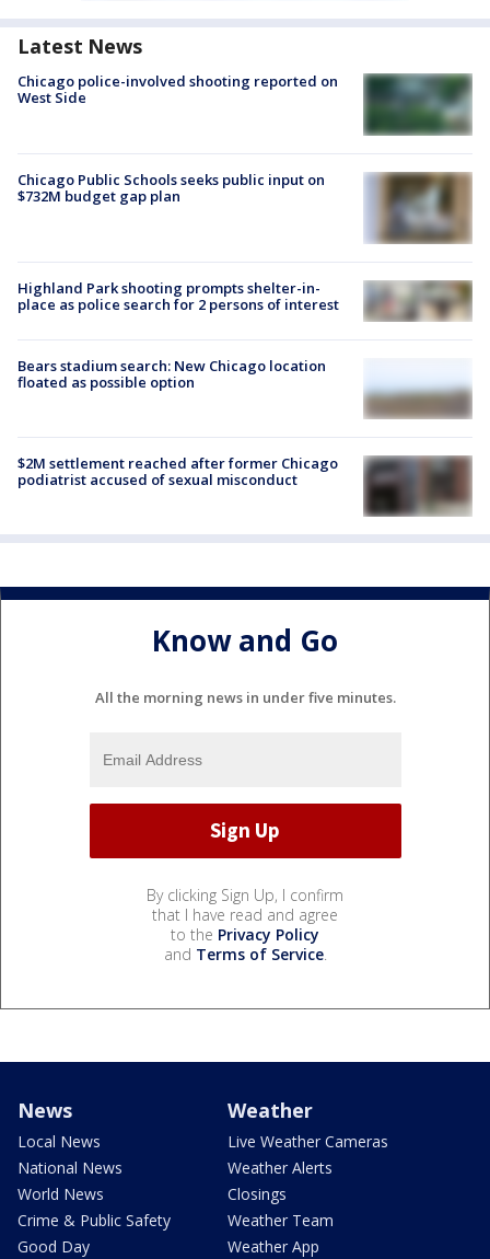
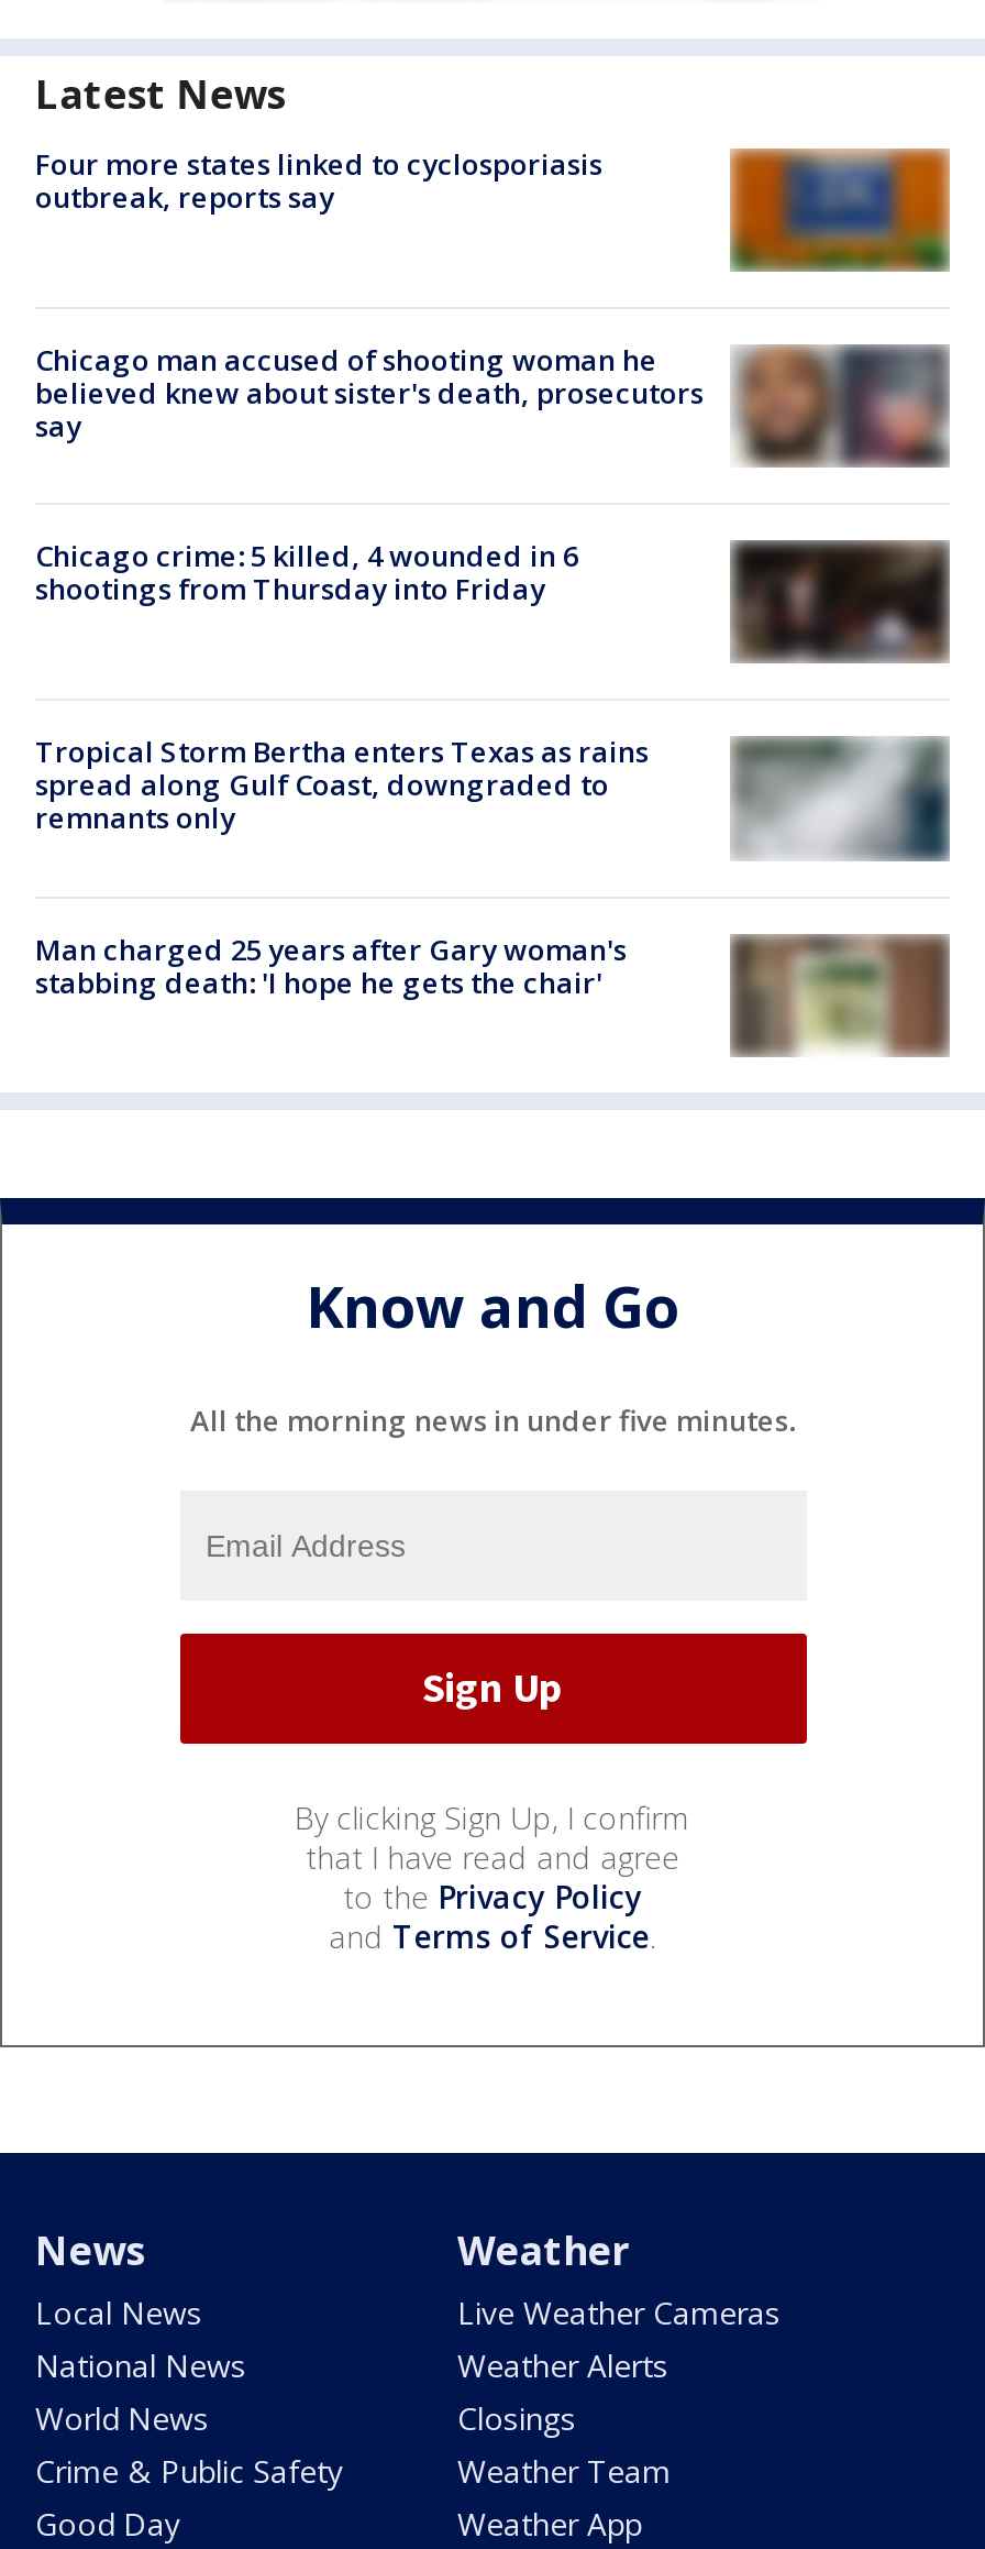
- Chicago police-involved shooting reported on
- West Side
+ Four more states linked to cyclosporiasis
+ outbreak, reports say

- [image]
+ [image]

- [image]
- Chicago Public Schools seeks public input on
- $732M budget gap plan
+ [image]
+ Chicago man accused of shooting woman he
+ believed knew about sister's death, prosecutors
+ say

- [image]
+ [image]

- Highland Park shooting prompts shelter-in-
- place as police search for 2 persons of interest
+ Chicago crime: 5 killed, 4 wounded in 6
+ shootings from Thursday into Friday

- [image]
- Bears stadium search: New Chicago location
- floated as possible option
+ [image]
+ Tropical Storm Bertha enters Texas as rains
+ spread along Gulf Coast, downgraded to
+ remnants only

- $2M settlement reached after former Chicago
- podiatrist accused of sexual misconduct
+ Man charged 25 years after Gary woman's
+ stabbing death: 'I hope he gets the chair'

- [image]
+ [image]
